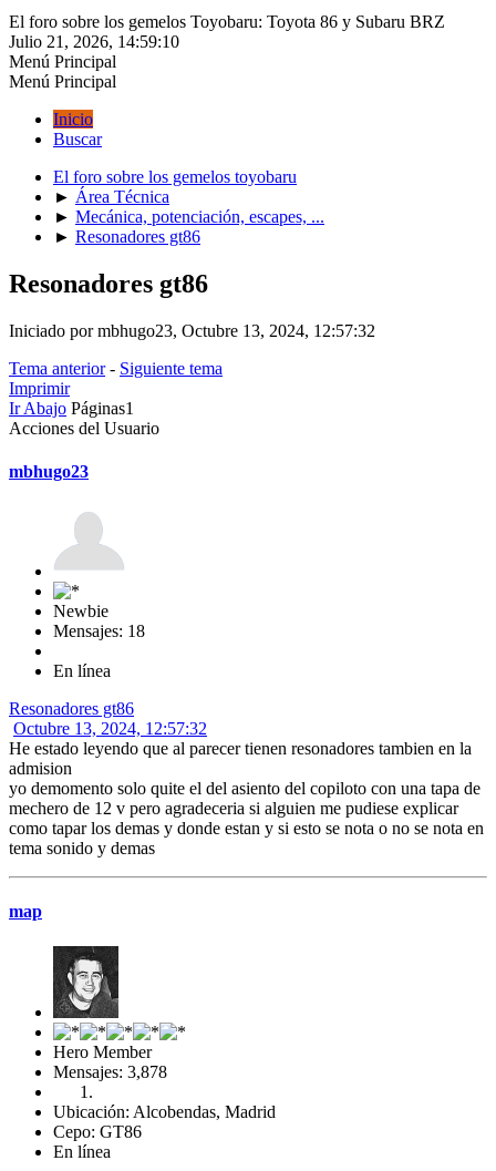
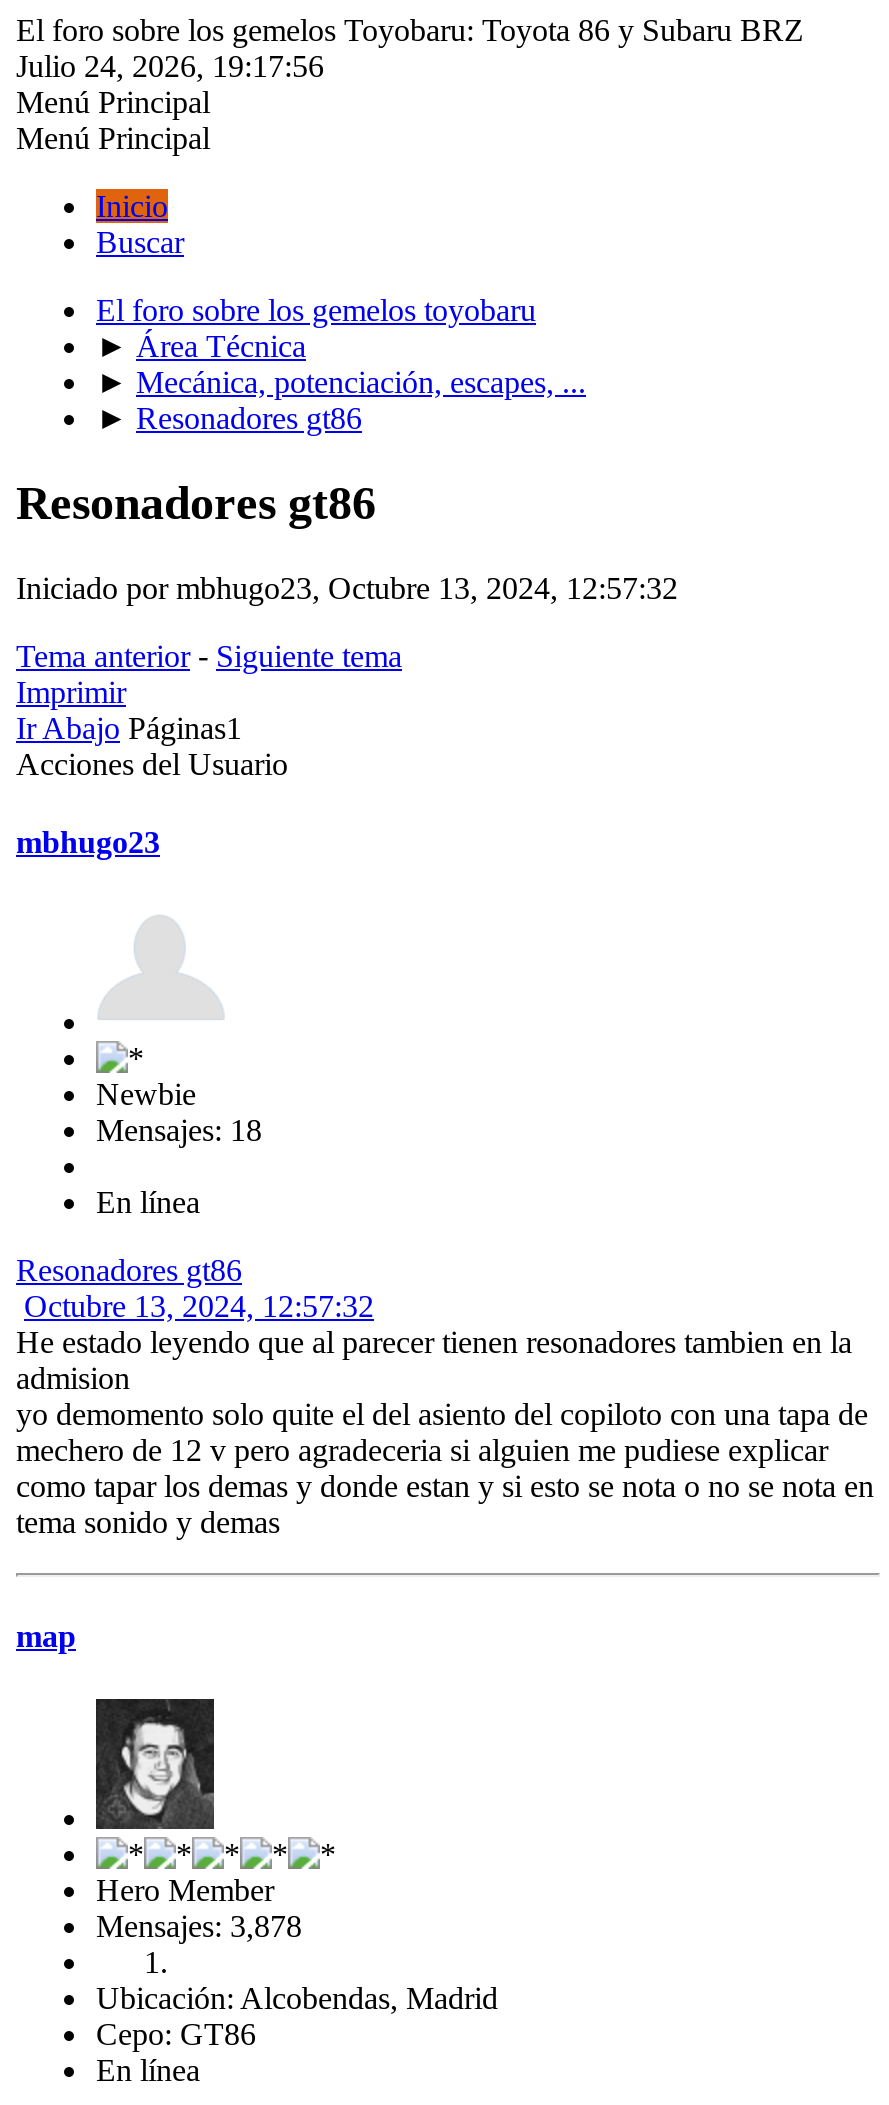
- Julio 21, 2026, 14:59:10
+ Julio 24, 2026, 19:17:56
